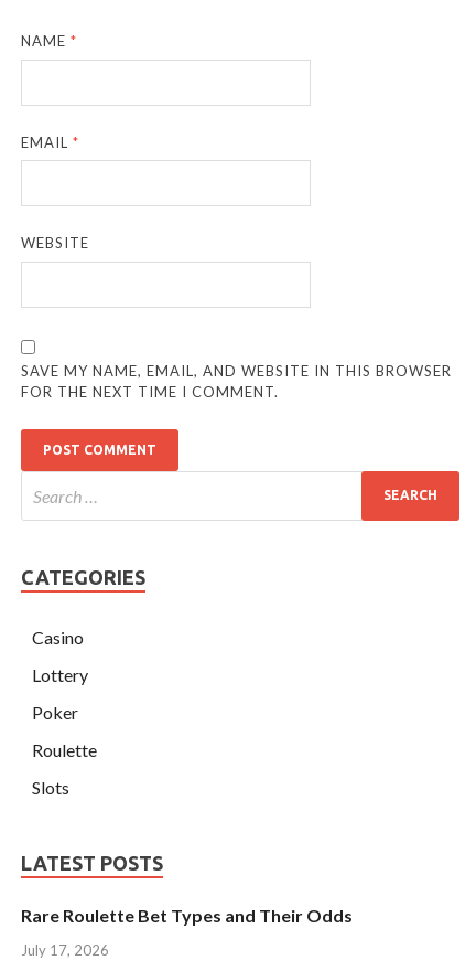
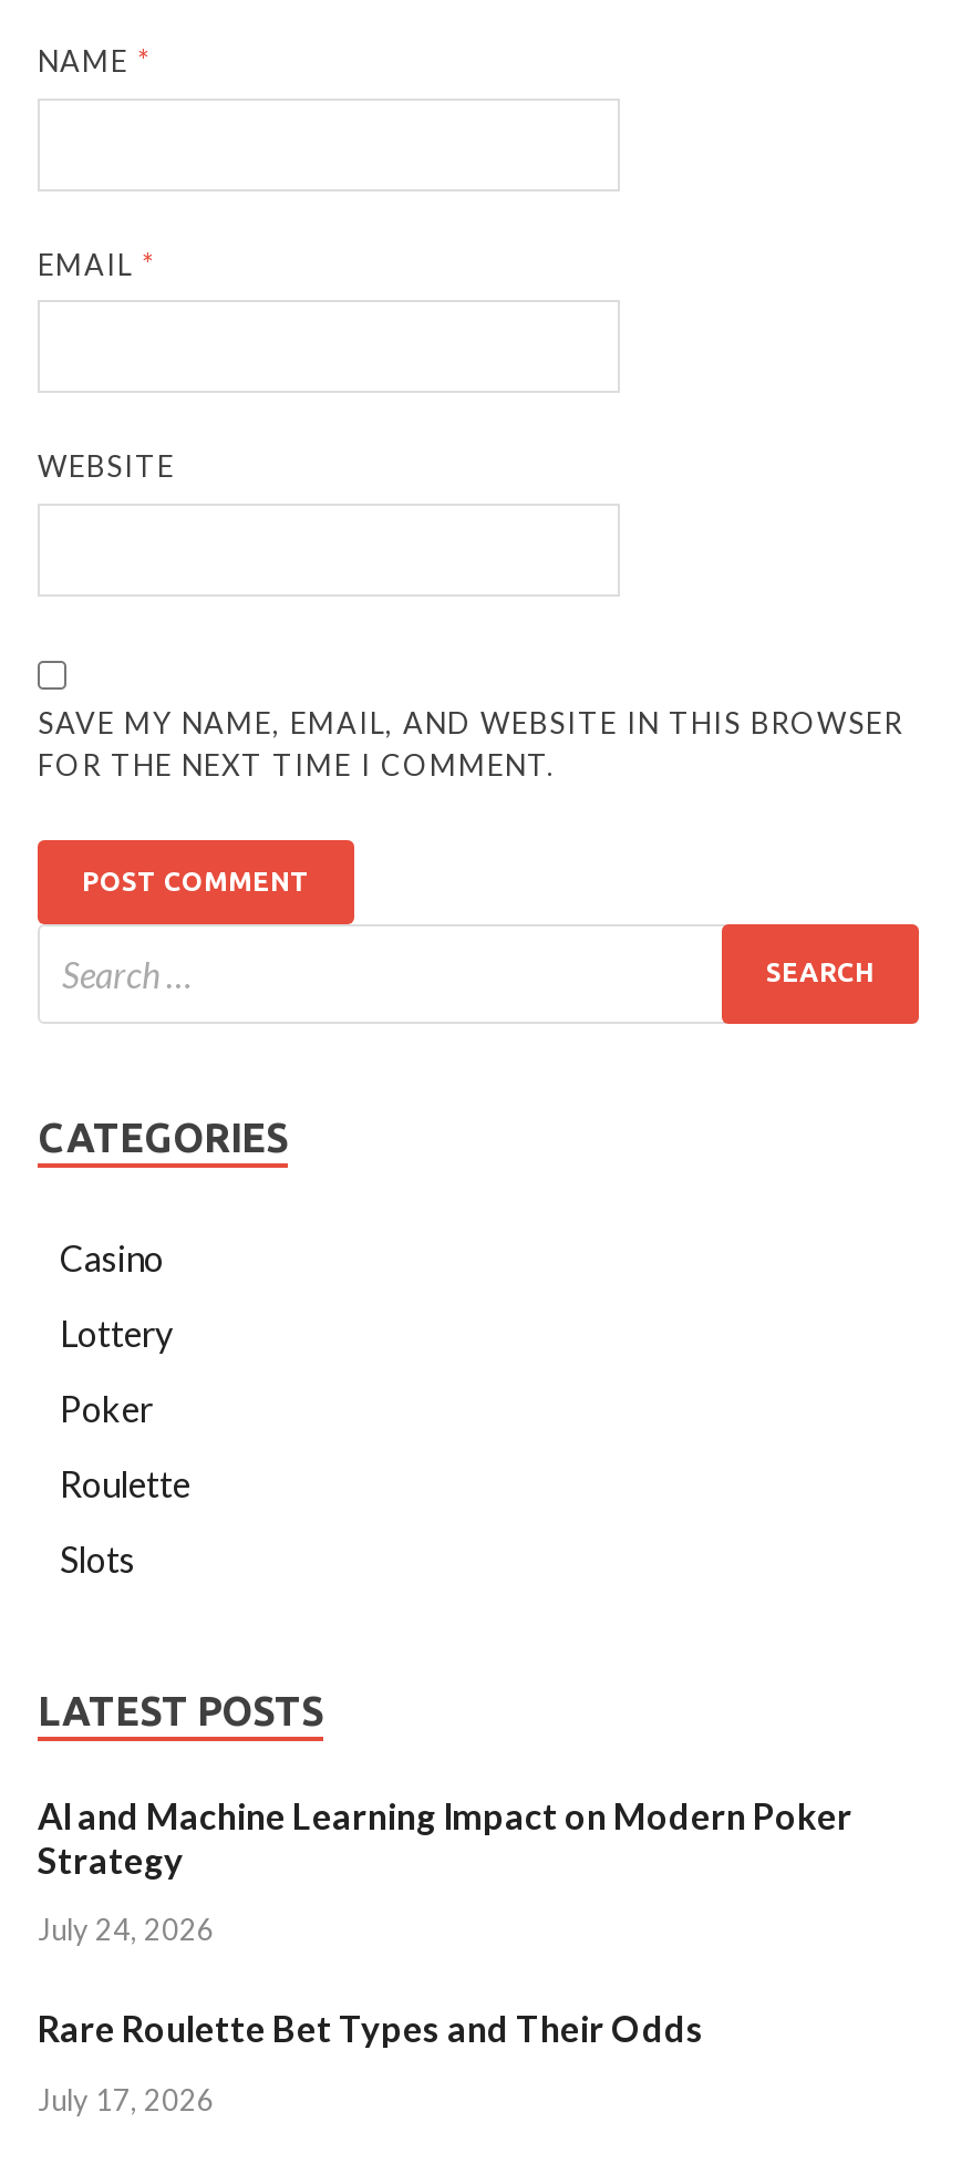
+ AI and Machine Learning Impact on Modern Poker
+ Strategy
+ July 24, 2026
